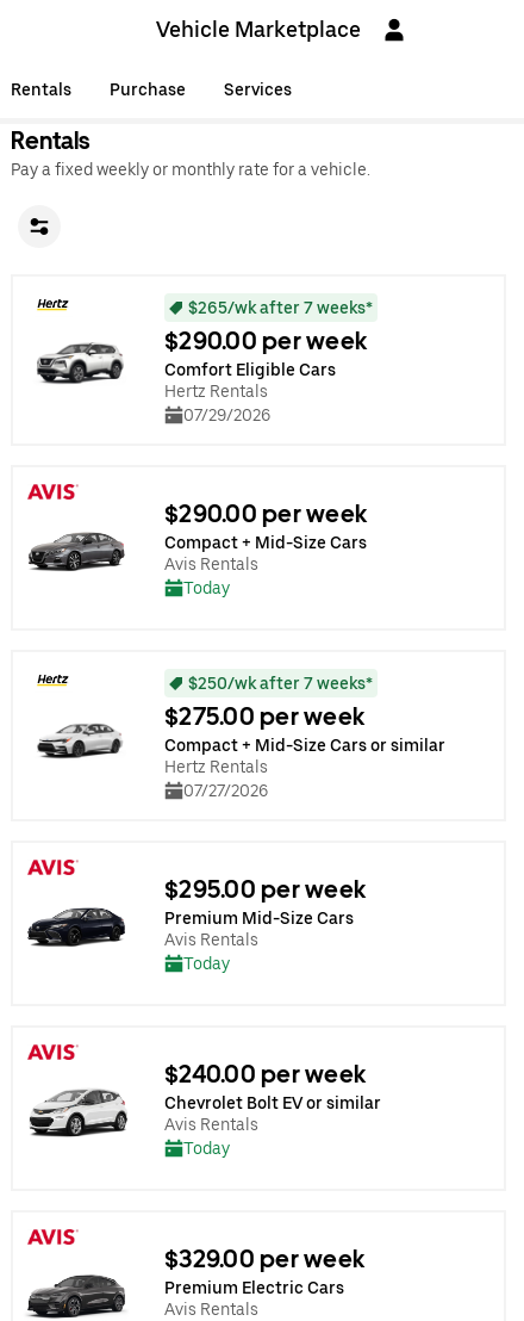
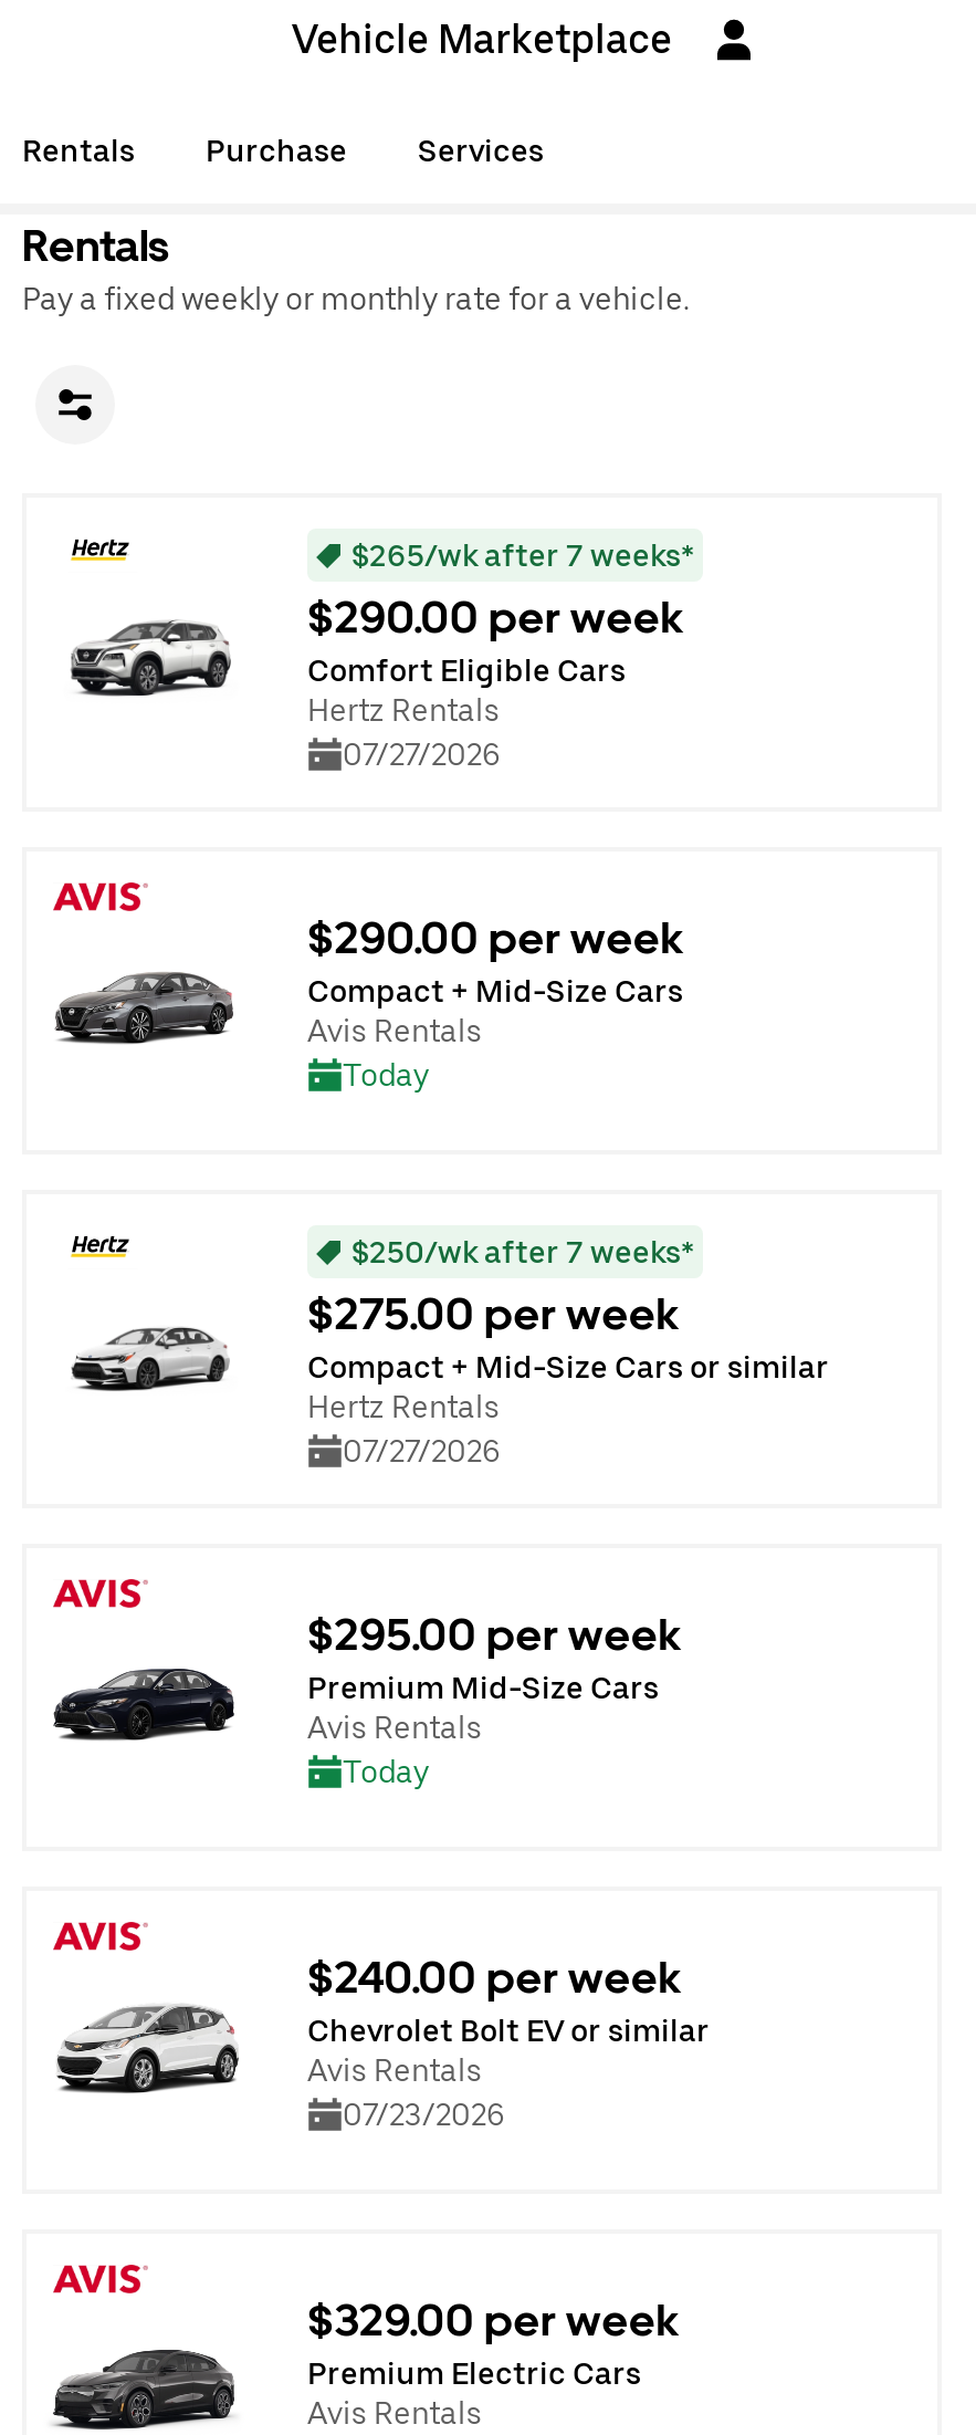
- 07/29/2026
+ 07/27/2026

- Today
+ 07/23/2026
